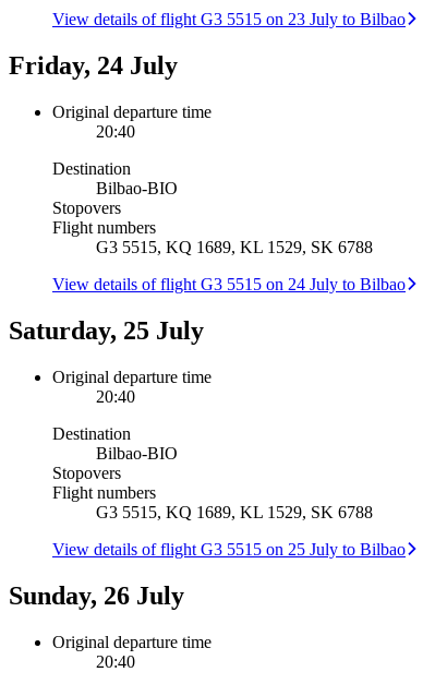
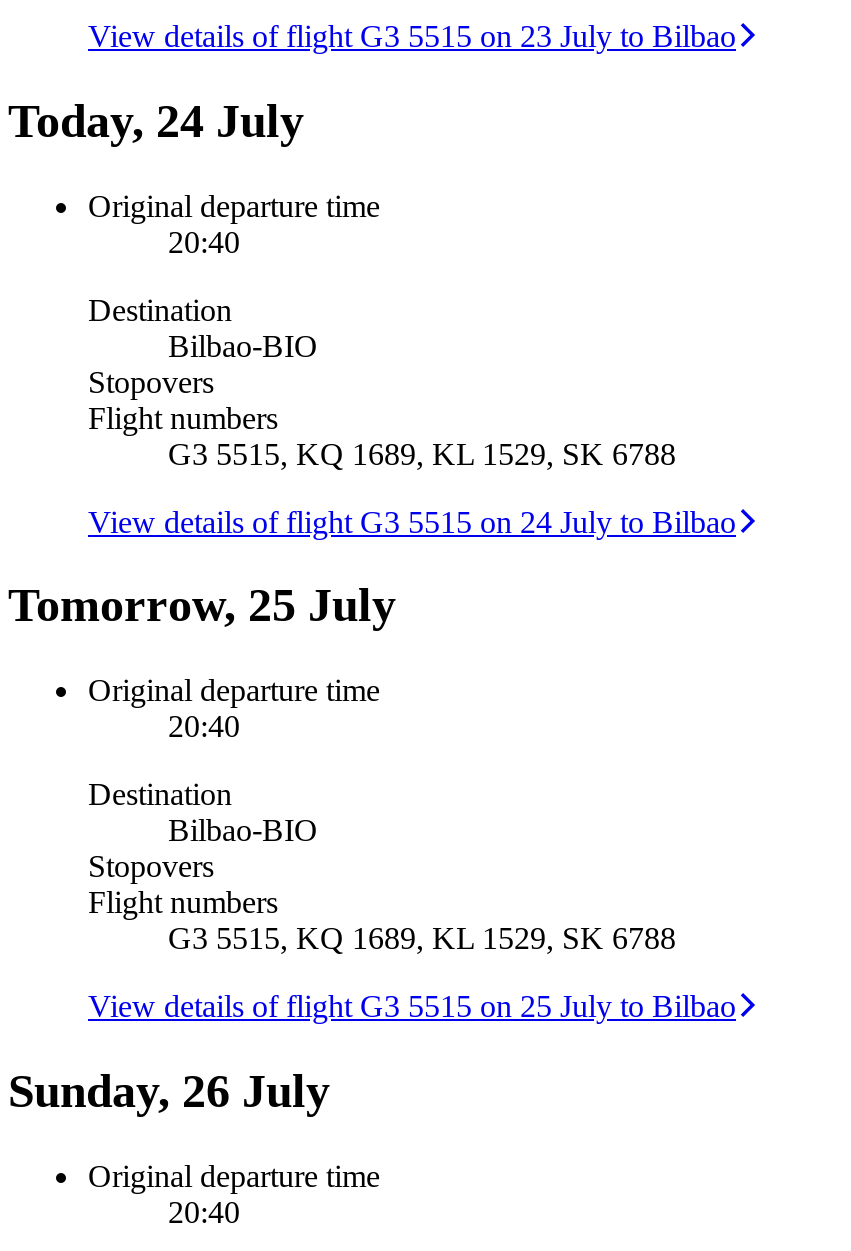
- Friday, 24 July
+ Today, 24 July

- Saturday, 25 July
+ Tomorrow, 25 July
